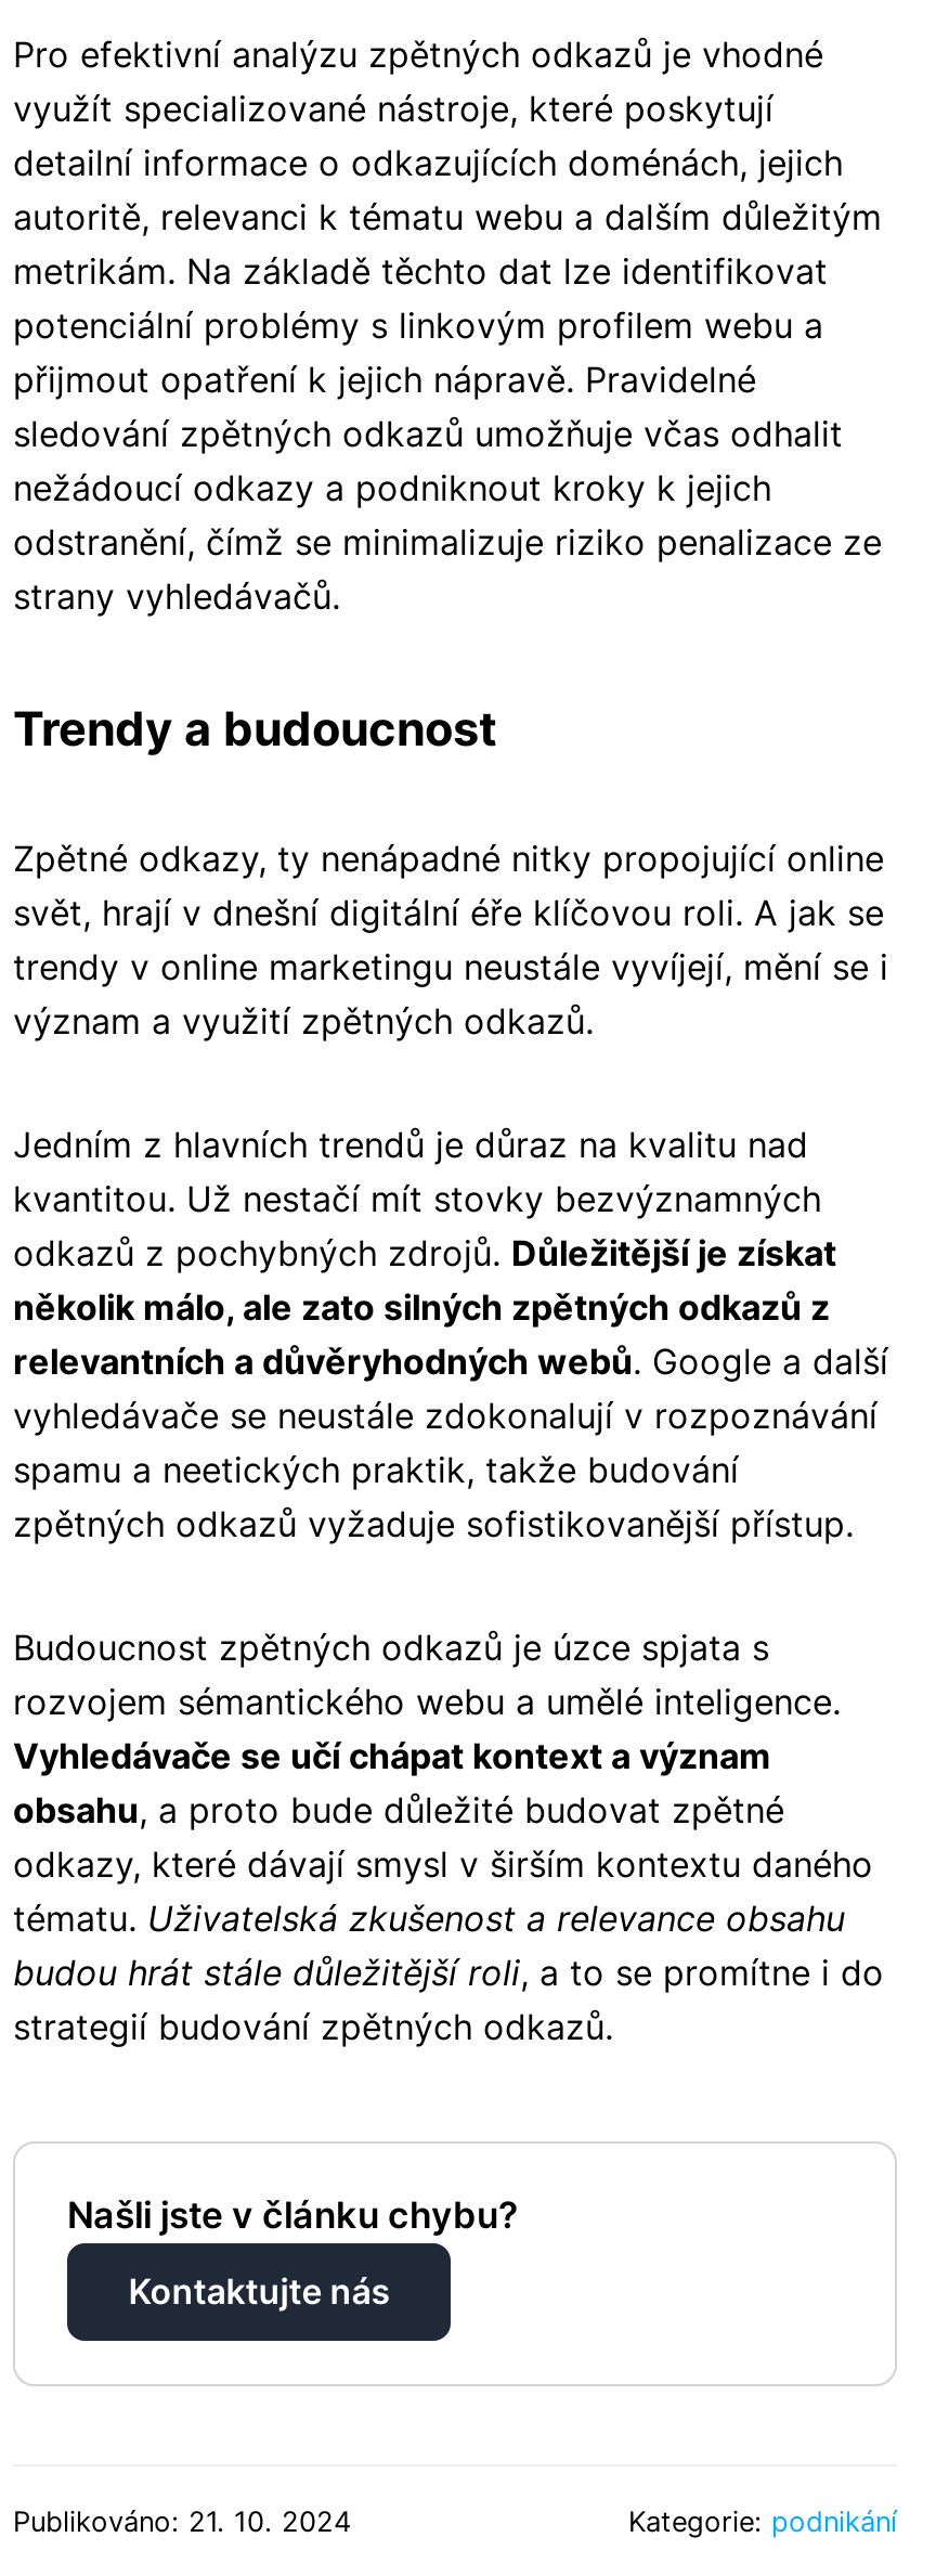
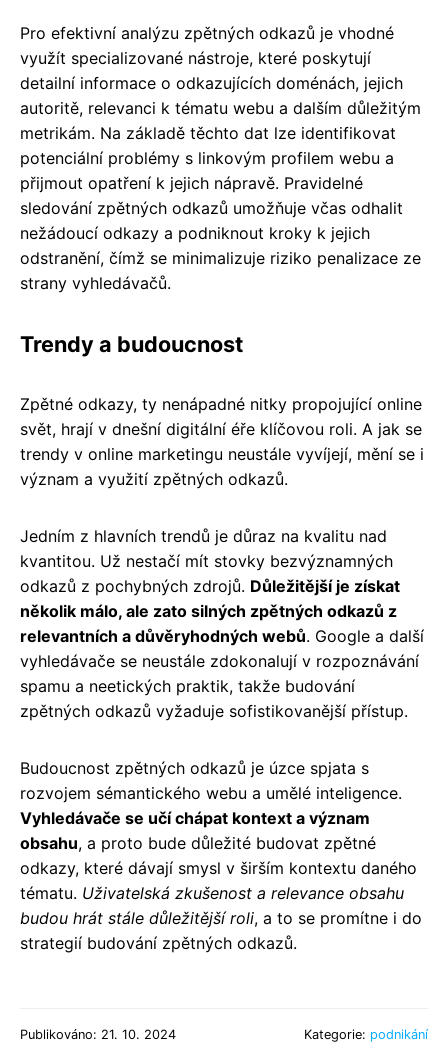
- Našli jste v článku chybu?
- Kontaktujte nás
